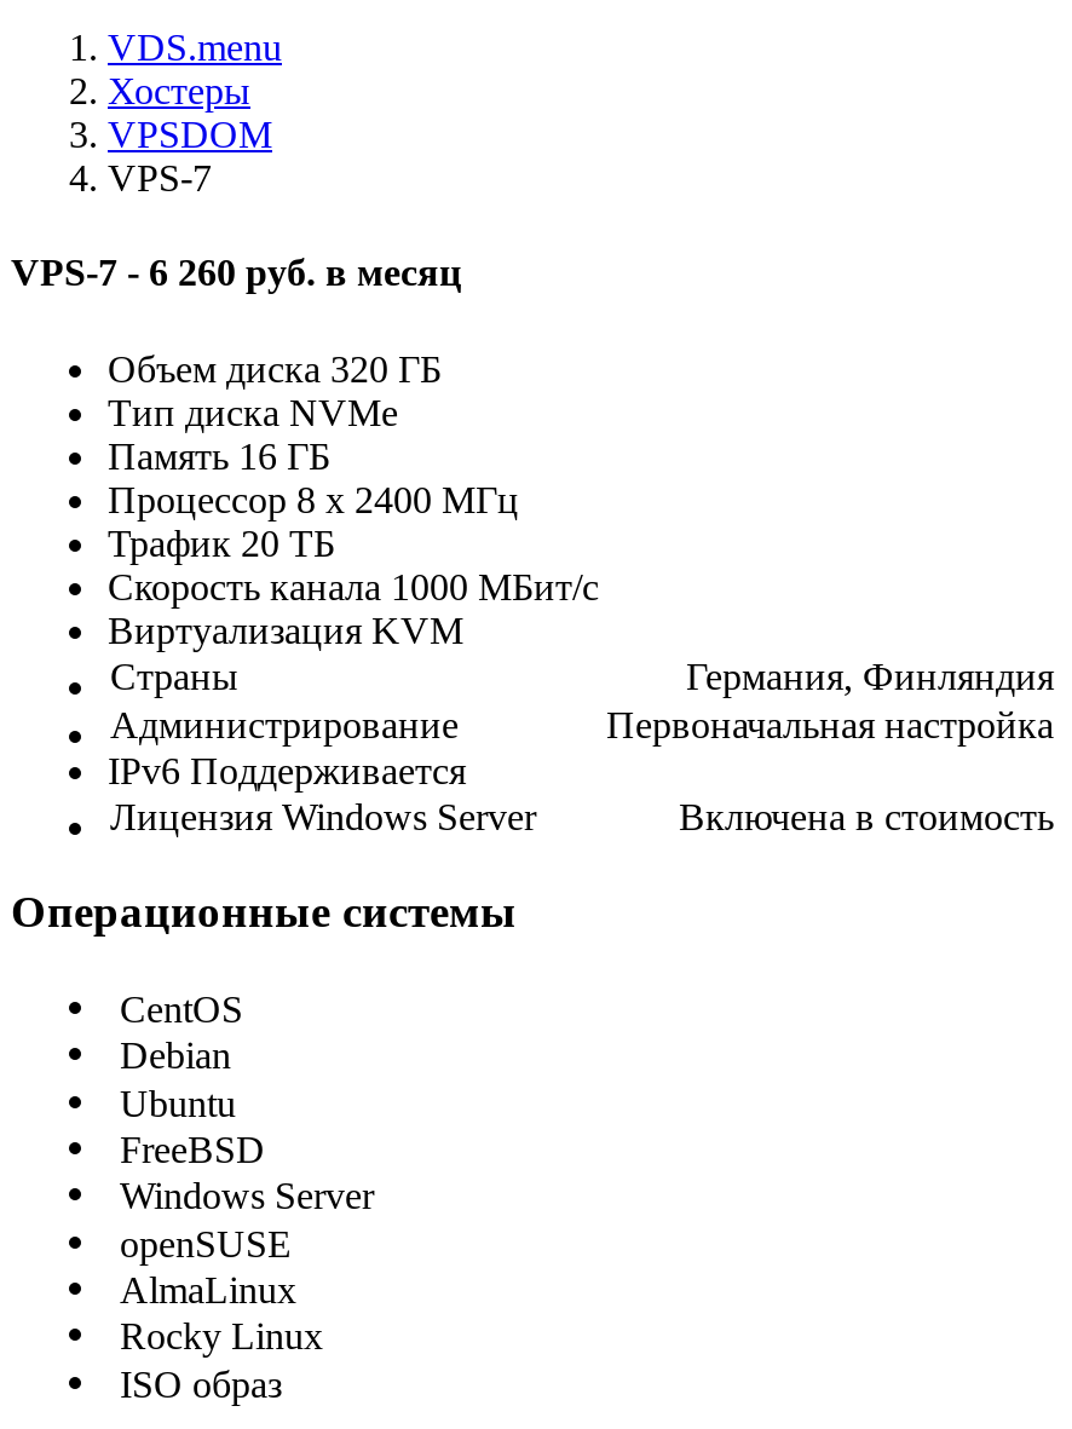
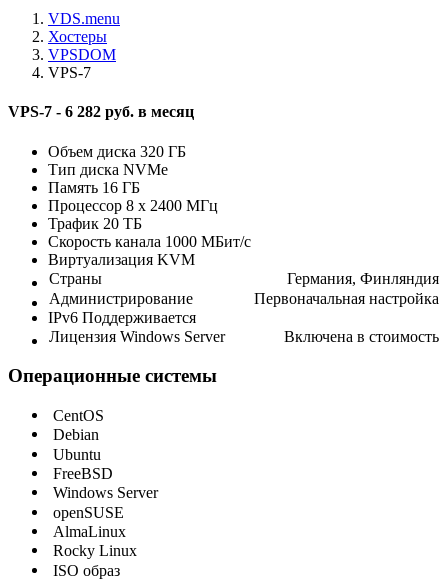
- VPS-7 - 6 260 руб. в месяц
+ VPS-7 - 6 282 руб. в месяц
